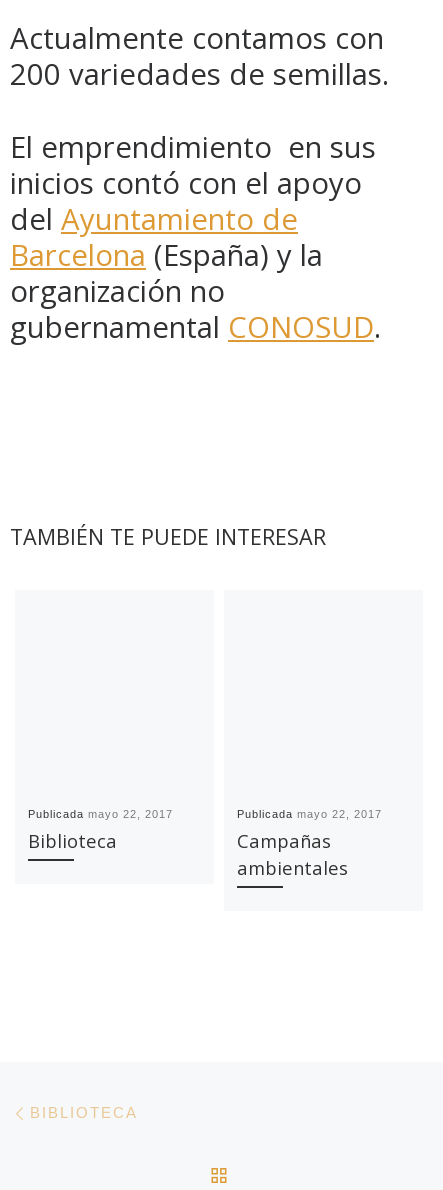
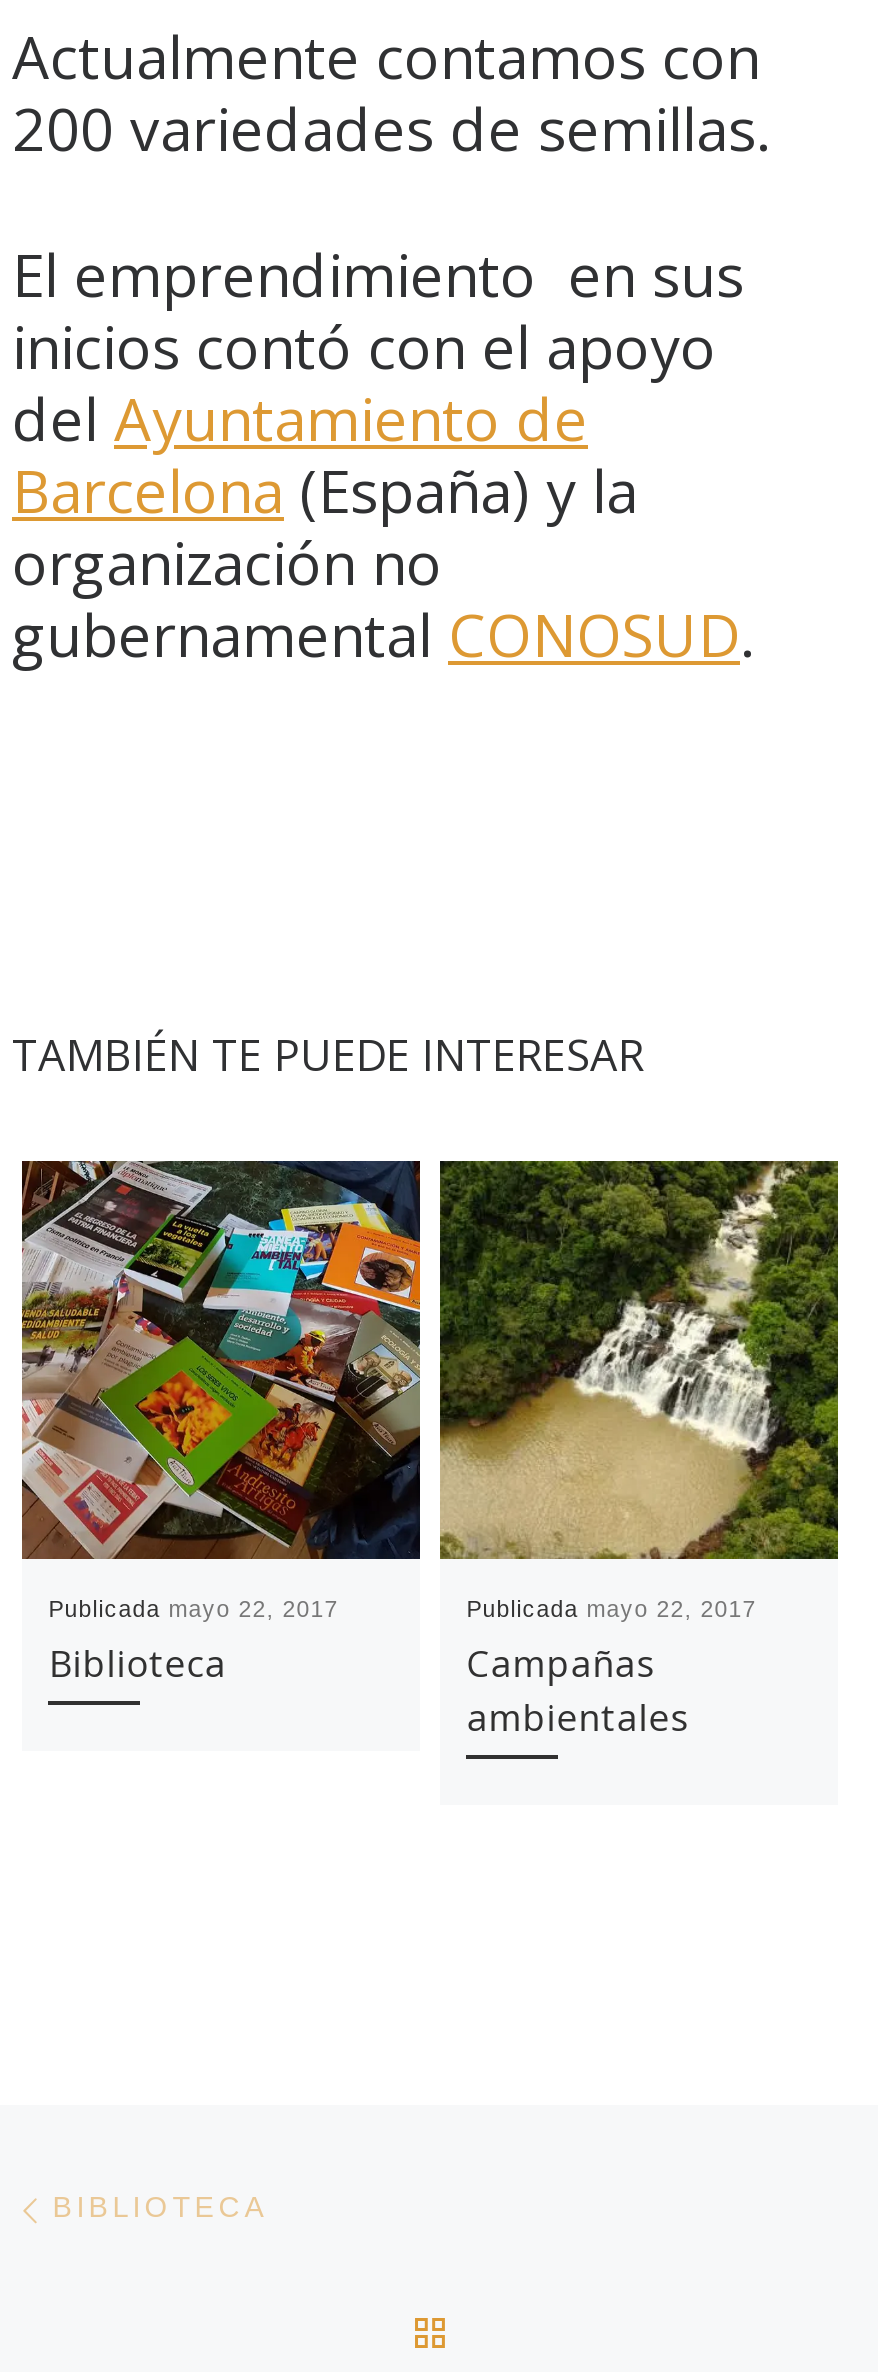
+ [image]

+ [image]
